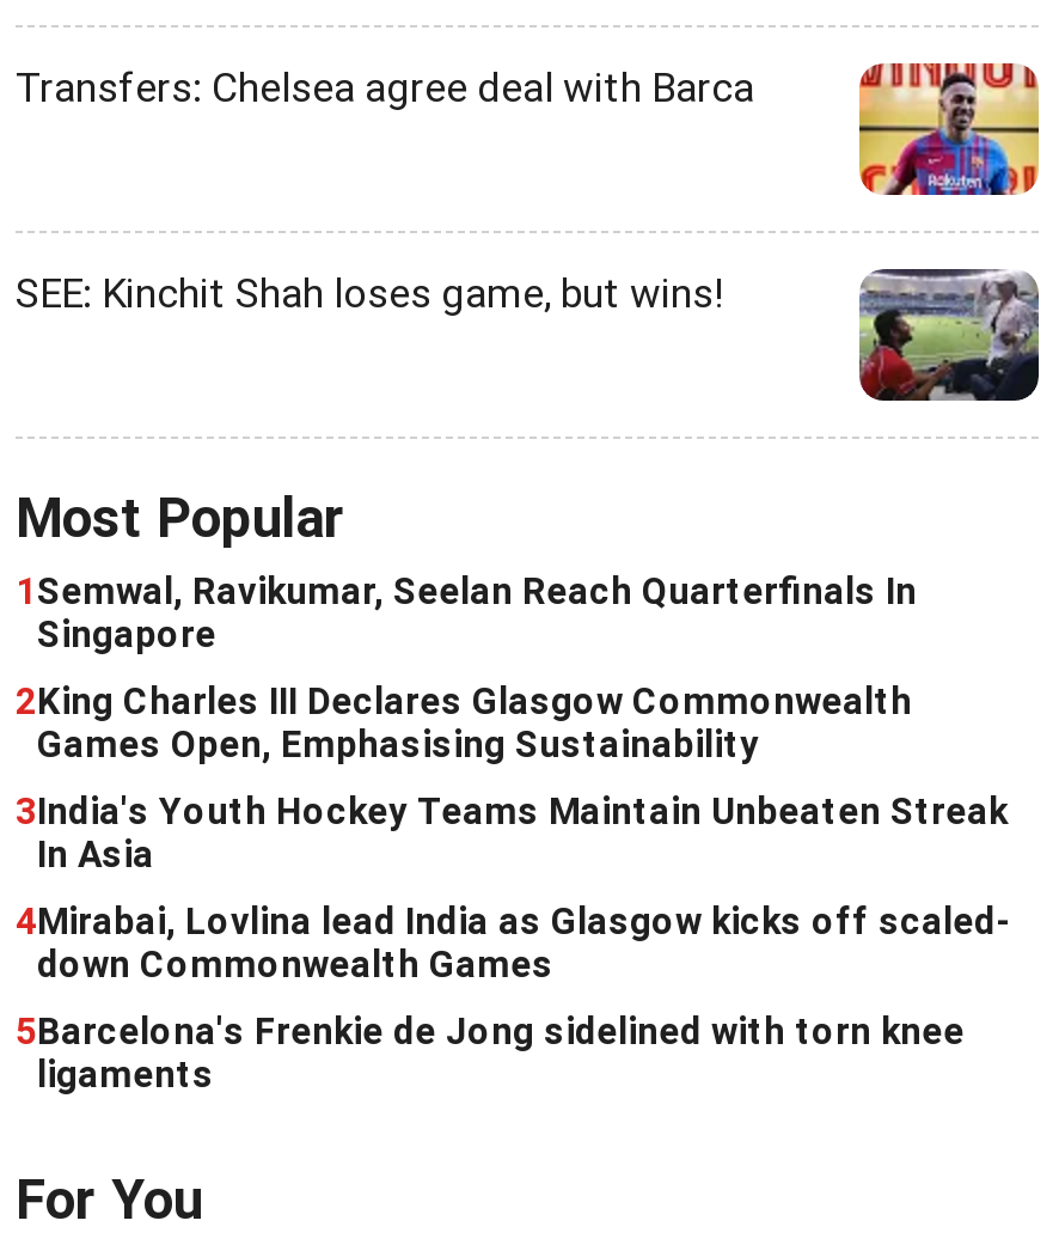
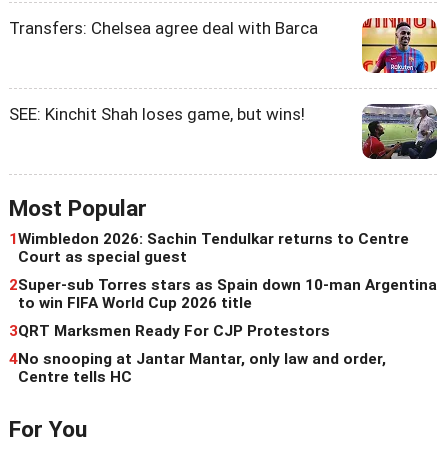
- 1 Semwal, Ravikumar, Seelan Reach Quarterfinals In
- Singapore
- 2King Charles III Declares Glasgow Commonwealth
- Games Open, Emphasising Sustainability
- 3India's Youth Hockey Teams Maintain Unbeaten Streak
- In Asia
- 4Mirabai, Lovlina lead India as Glasgow kicks off scaled-
- down Commonwealth Games
- 5Barcelona's Frenkie de Jong sidelined with torn knee
- ligaments
+ 1Wimbledon 2026: Sachin Tendulkar returns to Centre
+ Court as special guest
+ 2Super-sub Torres stars as Spain down 10-man Argentina
+ to win FIFA World Cup 2026 title
+ 3QRT Marksmen Ready For CJP Protestors
+ 4No snooping at Jantar Mantar, only law and order,
+ Centre tells HC
